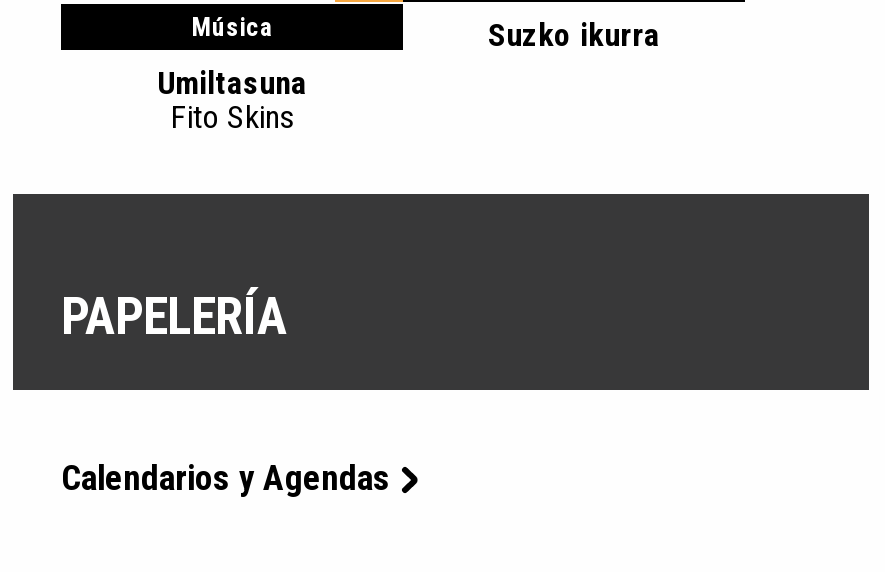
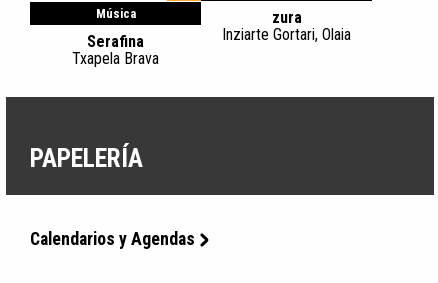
- Suzko ikurra
+ zura
+ Inziarte Gortari, Olaia

- Umiltasuna
- Fito Skins
+ Serafina
+ Txapela Brava
